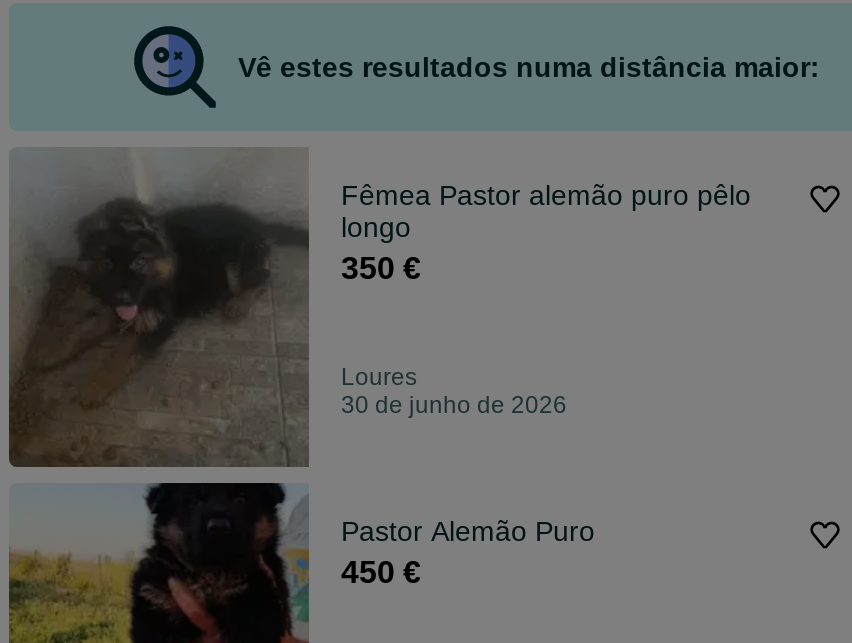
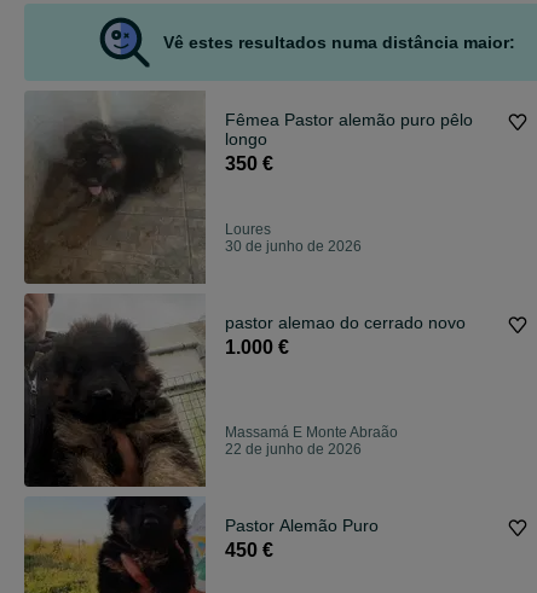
+ [image]
+ pastor alemao do cerrado novo
+ 1.000 €

+ Massamá E Monte Abraão
+ 22 de junho de 2026
